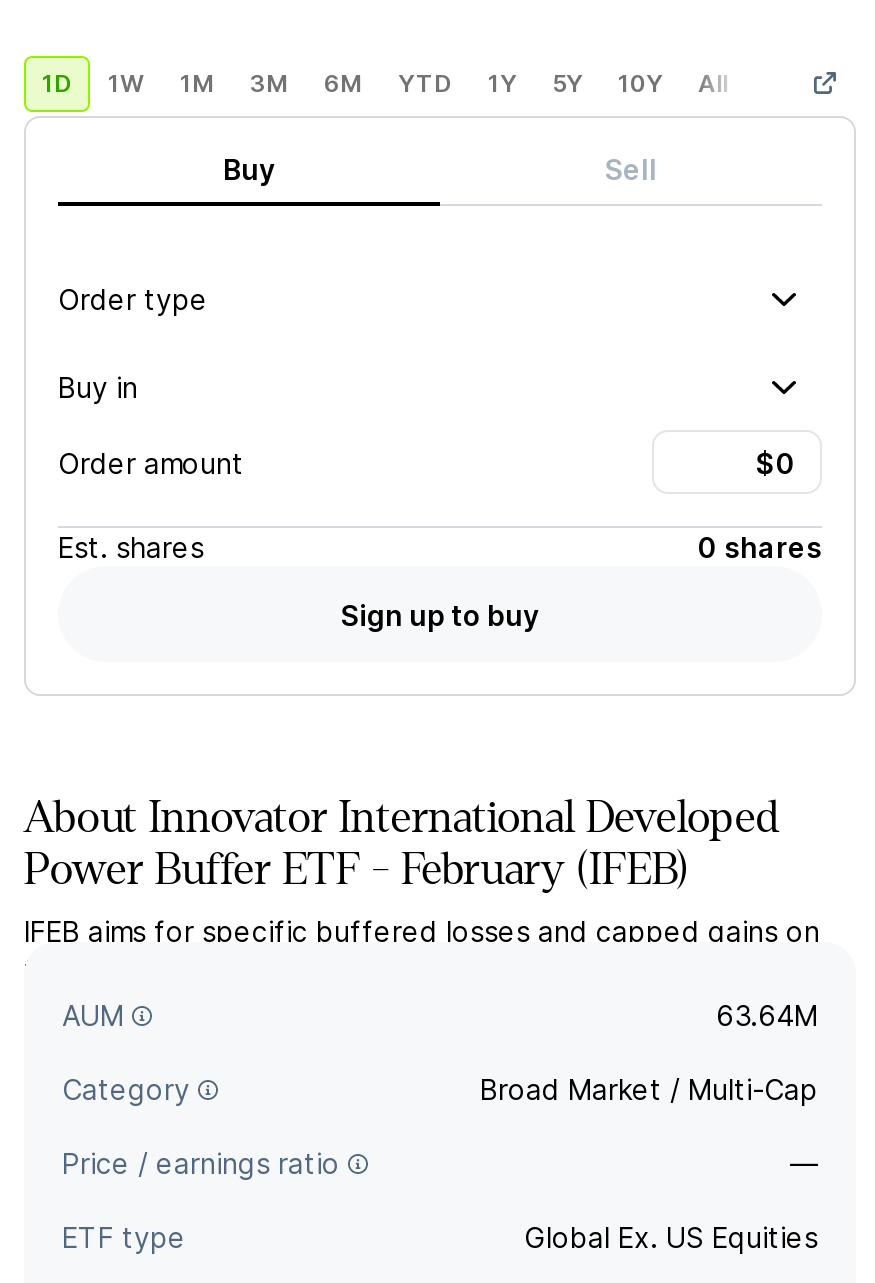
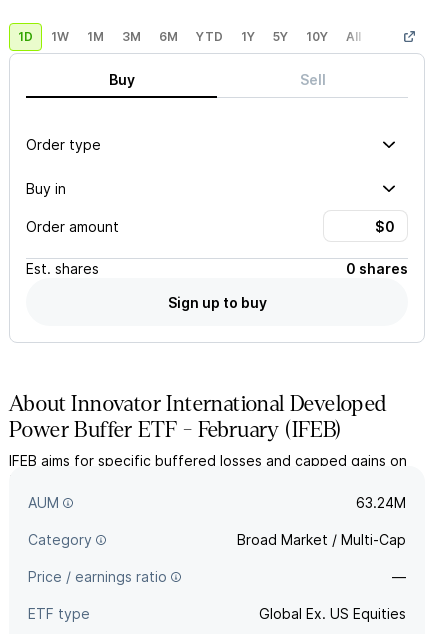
- 63.64M
+ 63.24M
